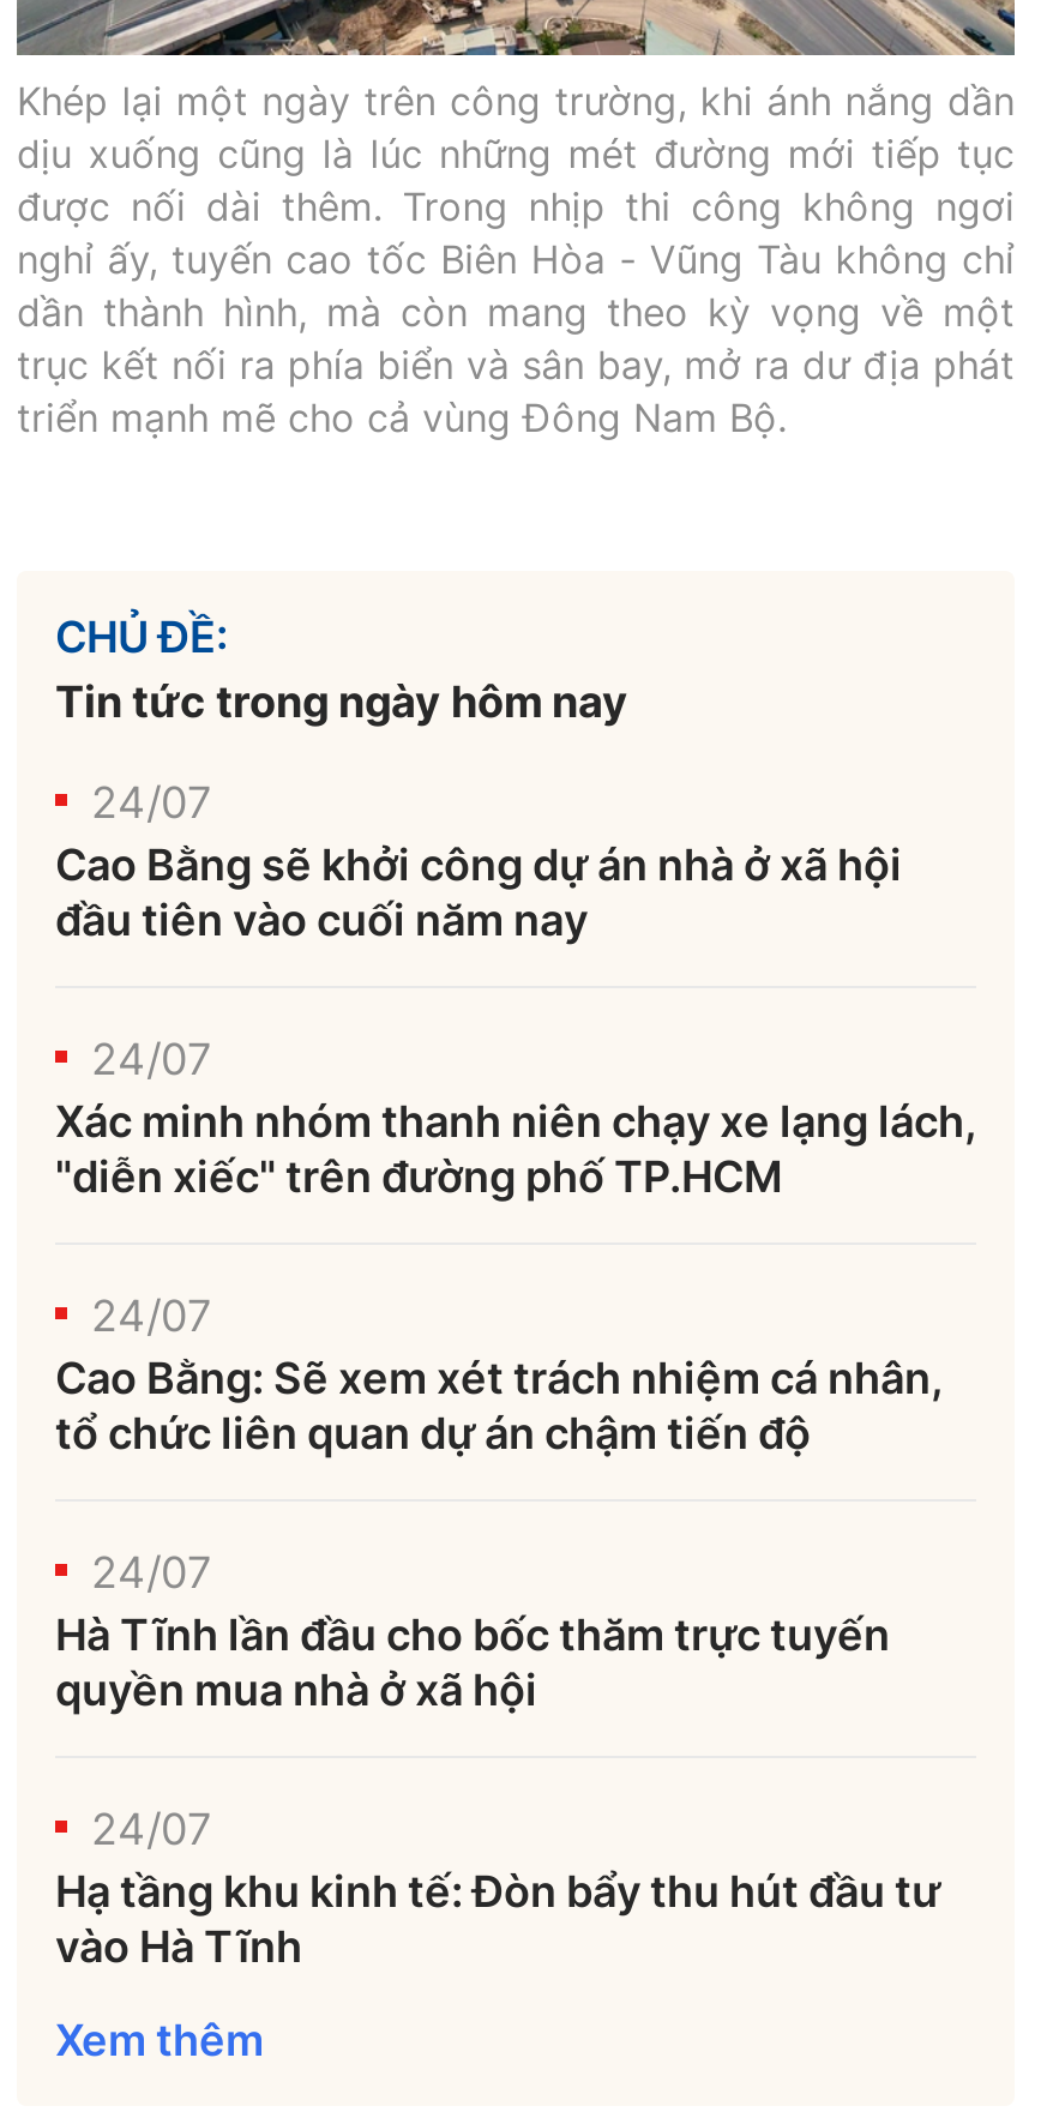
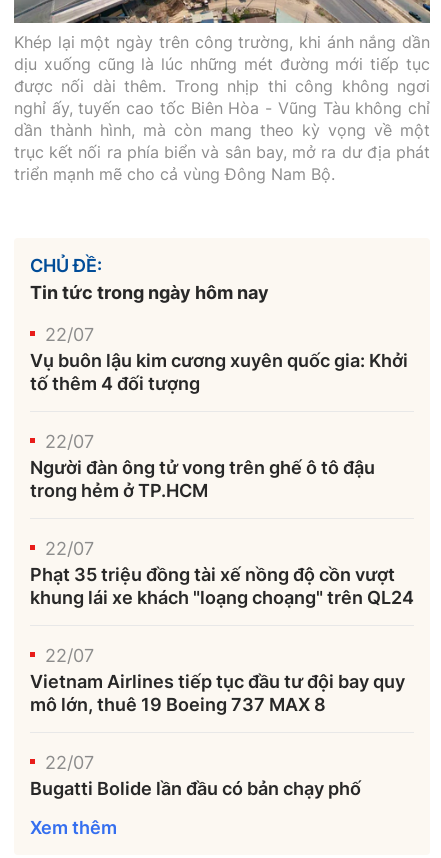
- 24/07
- Cao Bằng sẽ khởi công dự án nhà ở xã hội
- đầu tiên vào cuối năm nay
+ 22/07
+ Vụ buôn lậu kim cương xuyên quốc gia: Khởi
+ tố thêm 4 đối tượng

- 24/07
- Xác minh nhóm thanh niên chạy xe lạng lách,
- "diễn xiếc" trên đường phố TP.HCM
+ 22/07
+ Người đàn ông tử vong trên ghế ô tô đậu
+ trong hẻm ở TP.HCM

- 24/07
- Cao Bằng: Sẽ xem xét trách nhiệm cá nhân,
- tổ chức liên quan dự án chậm tiến độ
+ 22/07
+ Phạt 35 triệu đồng tài xế nồng độ cồn vượt
+ khung lái xe khách "loạng choạng" trên QL24

- 24/07
- Hà Tĩnh lần đầu cho bốc thăm trực tuyến
- quyền mua nhà ở xã hội
+ 22/07
+ Vietnam Airlines tiếp tục đầu tư đội bay quy
+ mô lớn, thuê 19 Boeing 737 MAX 8

- 24/07
- Hạ tầng khu kinh tế: Đòn bẩy thu hút đầu tư
- vào Hà Tĩnh
+ 22/07
+ Bugatti Bolide lần đầu có bản chạy phố
